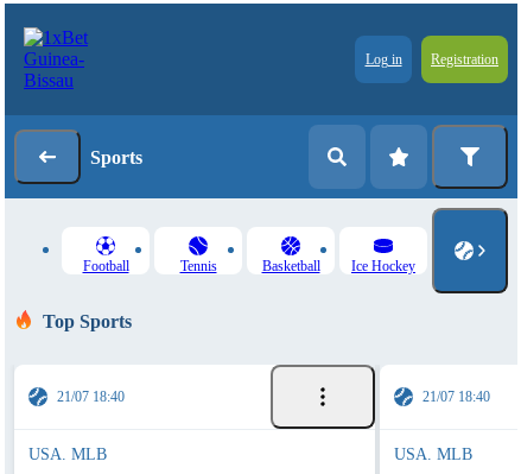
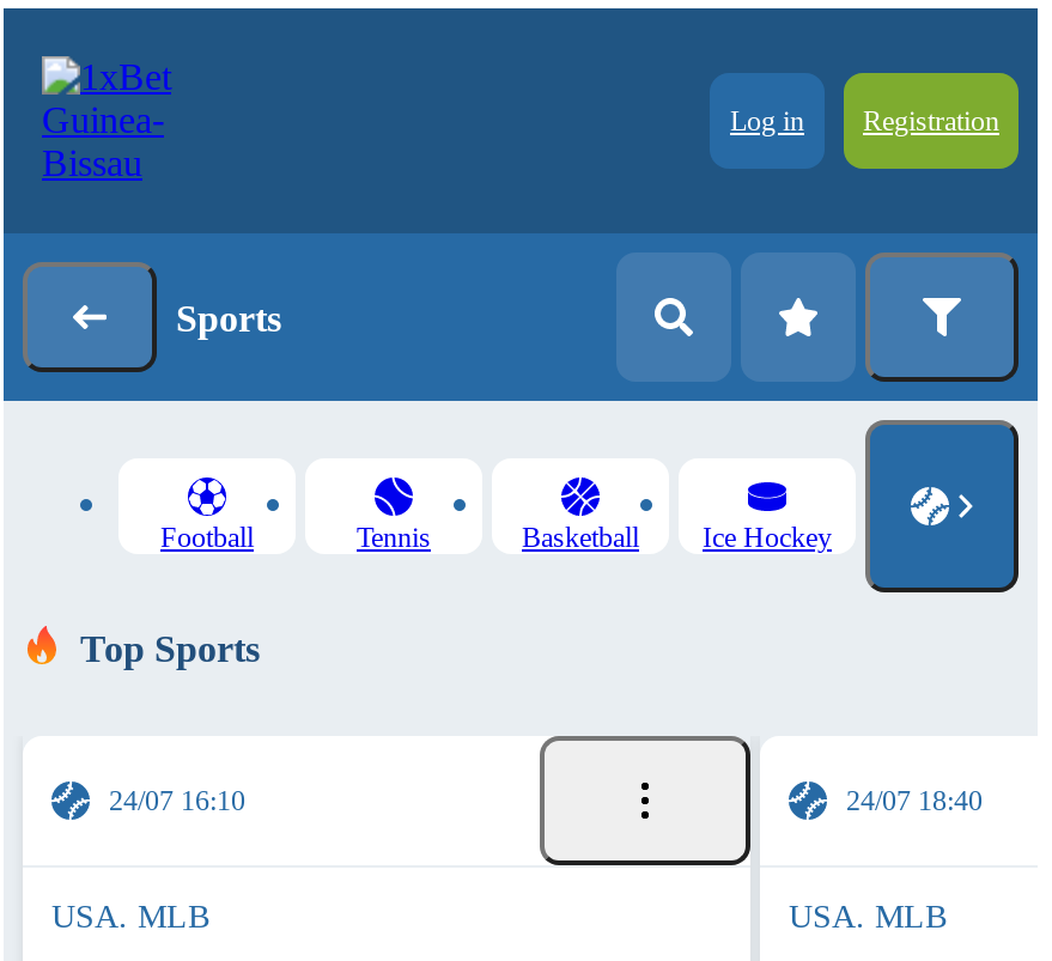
- 21/07 18:40
+ 24/07 16:10

- 21/07 18:40
+ 24/07 18:40
